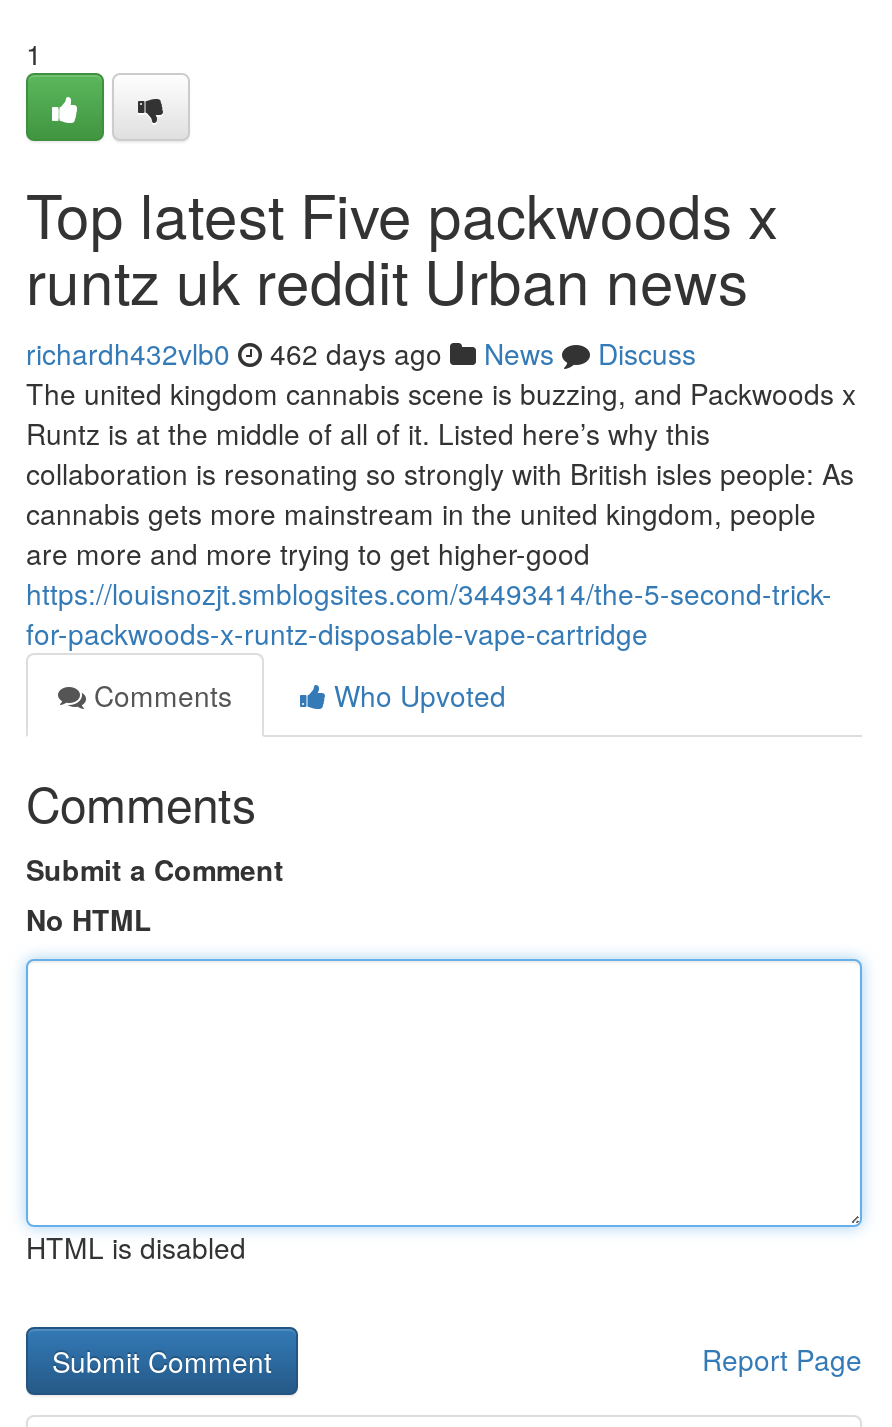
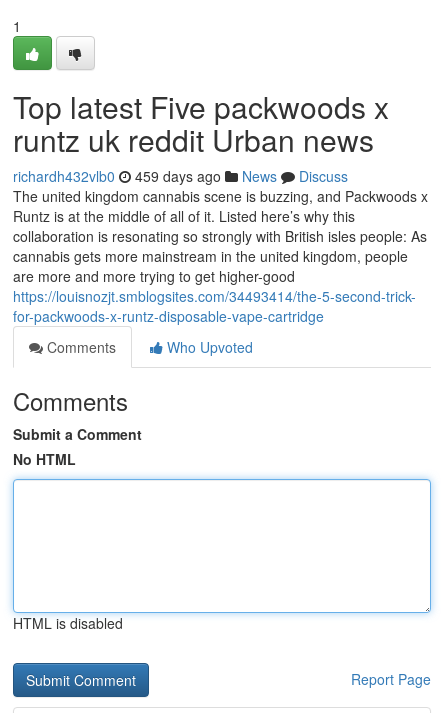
- richardh432vlb0 462 days ago News Discuss
+ richardh432vlb0 459 days ago News Discuss
